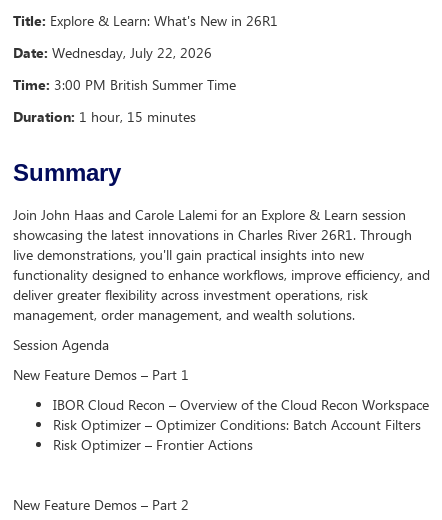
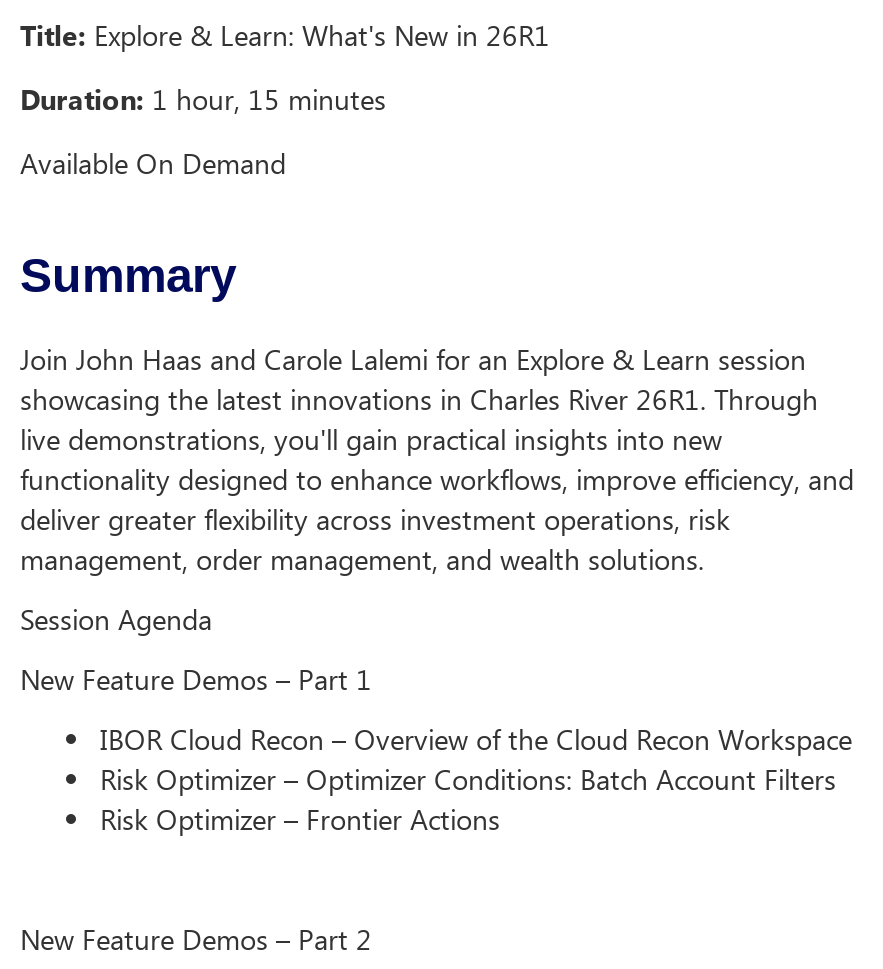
- Date: Wednesday, July 22, 2026
- Time: 3:00 PM British Summer Time

moved up: Duration: 1 hour, 15 minutes

+ Available On Demand
